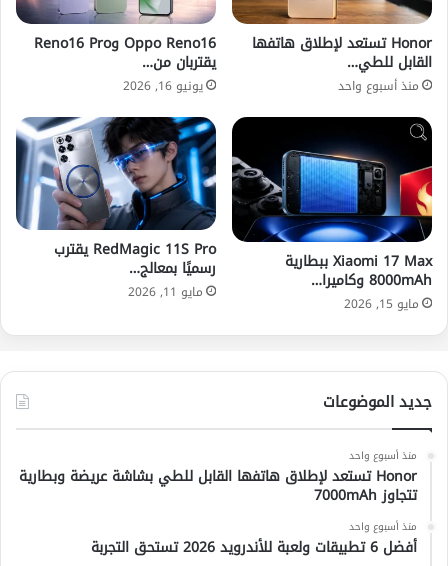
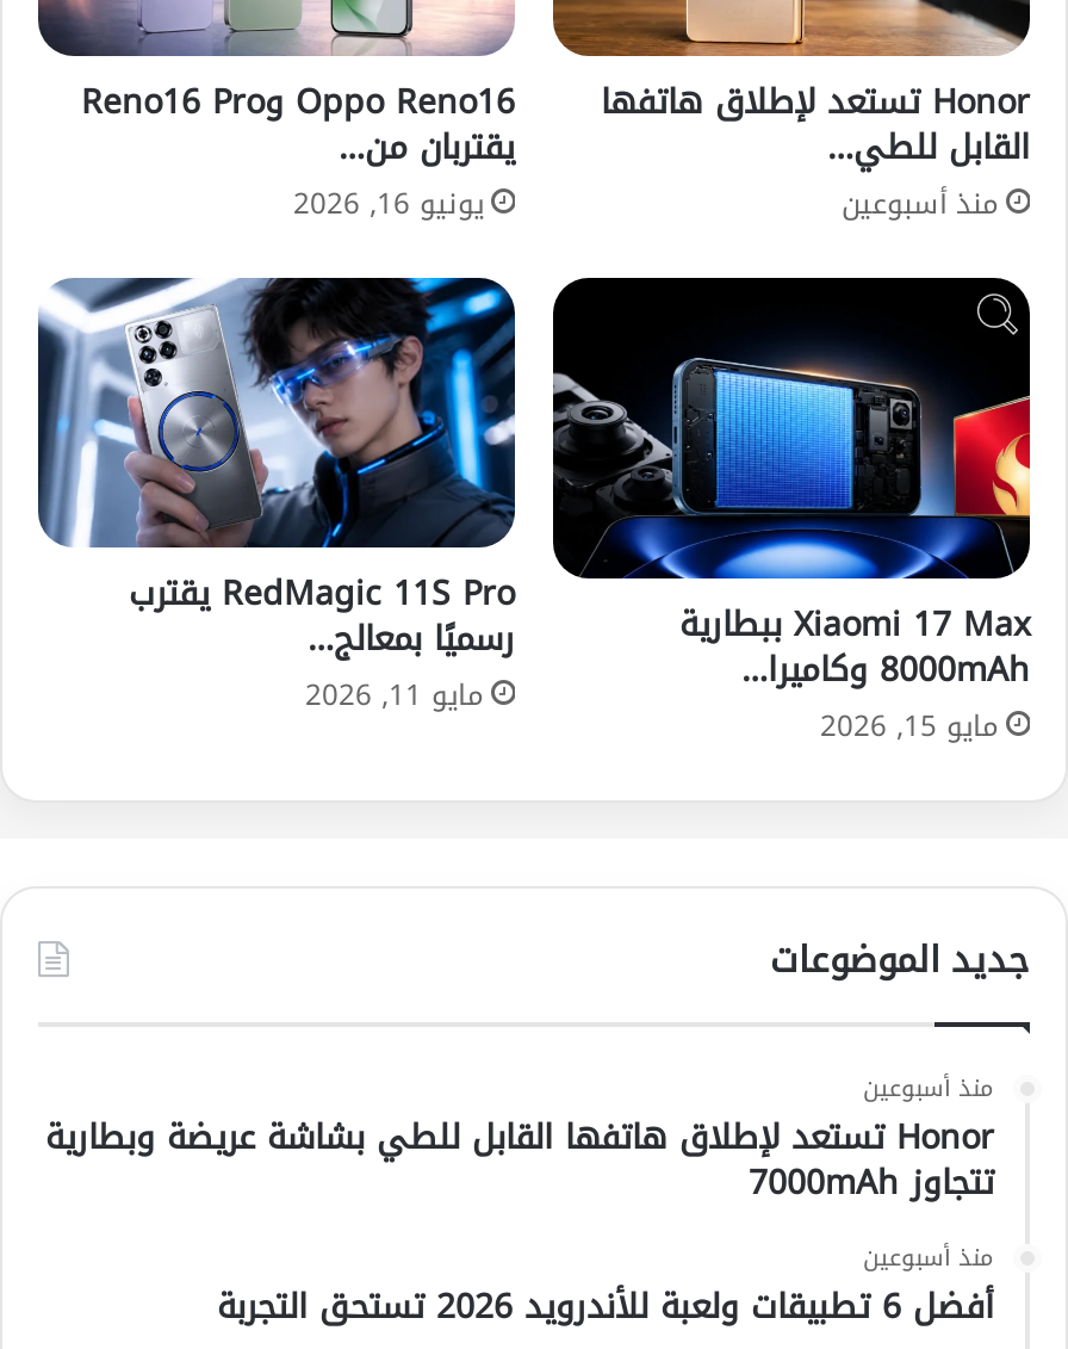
- منذ أسبوع واحد
+ منذ أسبوعين

- منذ أسبوع واحد
+ منذ أسبوعين

- منذ أسبوع واحد
+ منذ أسبوعين
